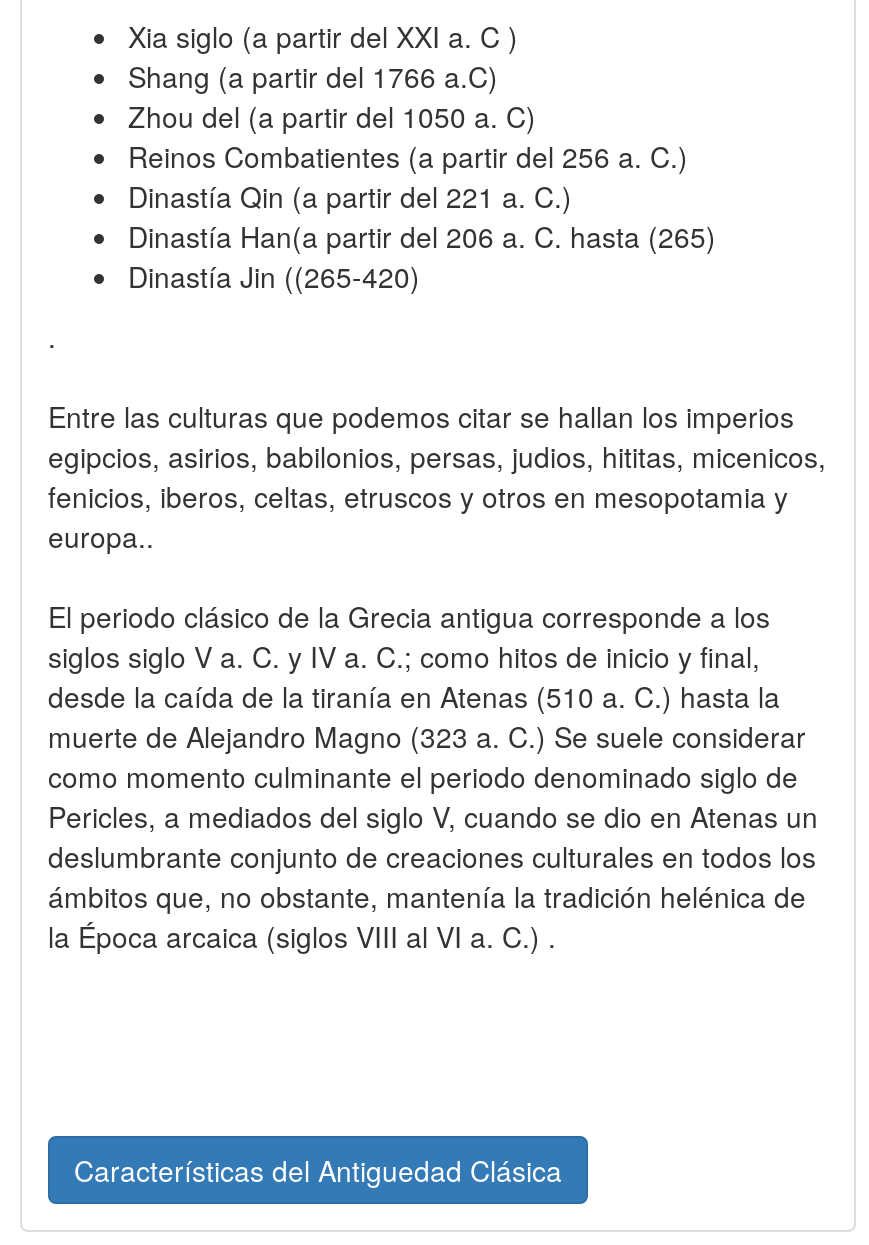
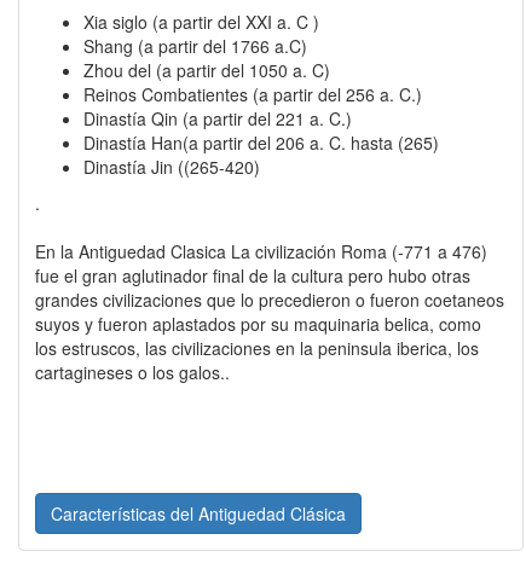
- Entre las culturas que podemos citar se hallan los imperios
- egipcios, asirios, babilonios, persas, judios, hititas, micenicos,
- fenicios, iberos, celtas, etruscos y otros en mesopotamia y
- europa..
- El periodo clásico de la Grecia antigua corresponde a los
- siglos siglo V a. C. y IV a. C.; como hitos de inicio y final,
- desde la caída de la tiranía en Atenas (510 a. C.) hasta la
- muerte de Alejandro Magno (323 a. C.) Se suele considerar
- como momento culminante el periodo denominado siglo de
- Pericles, a mediados del siglo V, cuando se dio en Atenas un
- deslumbrante conjunto de creaciones culturales en todos los
- ámbitos que, no obstante, mantenía la tradición helénica de
- la Época arcaica (siglos VIII al VI a. C.) .
+ En la Antiguedad Clasica La civilización Roma (-771 a 476)
+ fue el gran aglutinador final de la cultura pero hubo otras
+ grandes civilizaciones que lo precedieron o fueron coetaneos
+ suyos y fueron aplastados por su maquinaria belica, como
+ los estruscos, las civilizaciones en la peninsula iberica, los
+ cartagineses o los galos..
